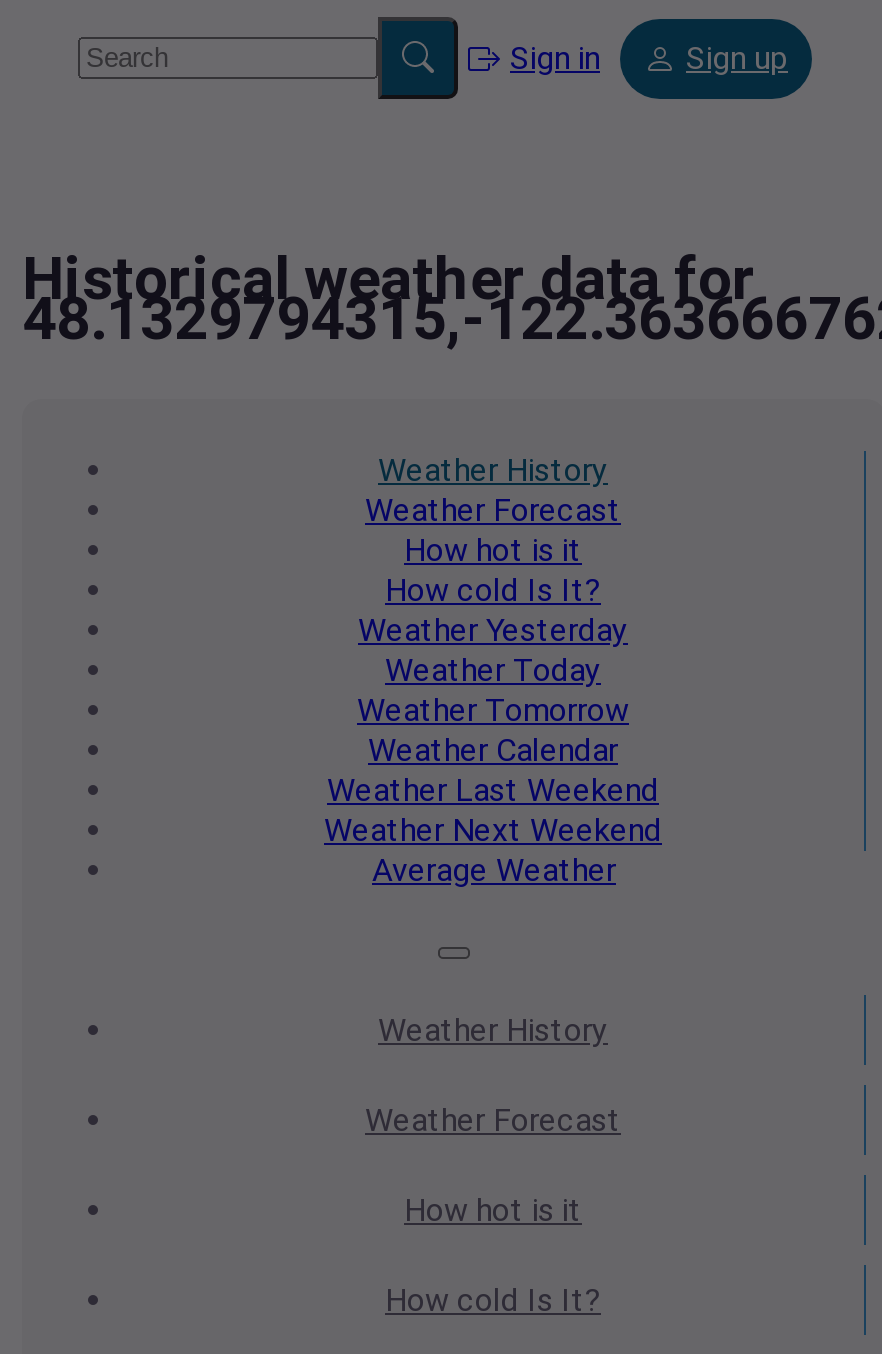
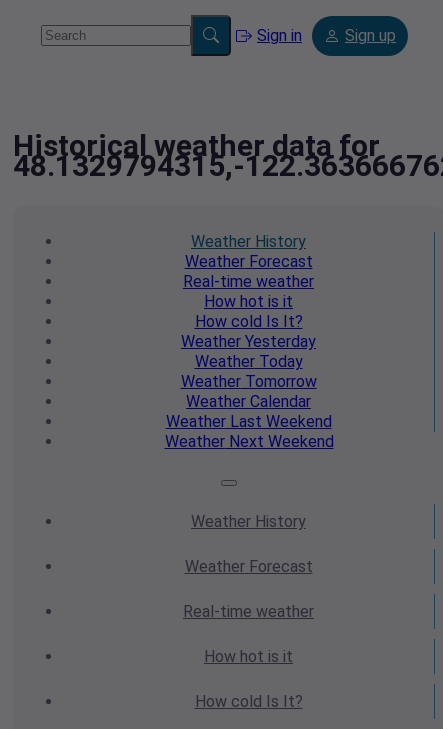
+ Real-time weather

- Average Weather

+ Real-time weather
